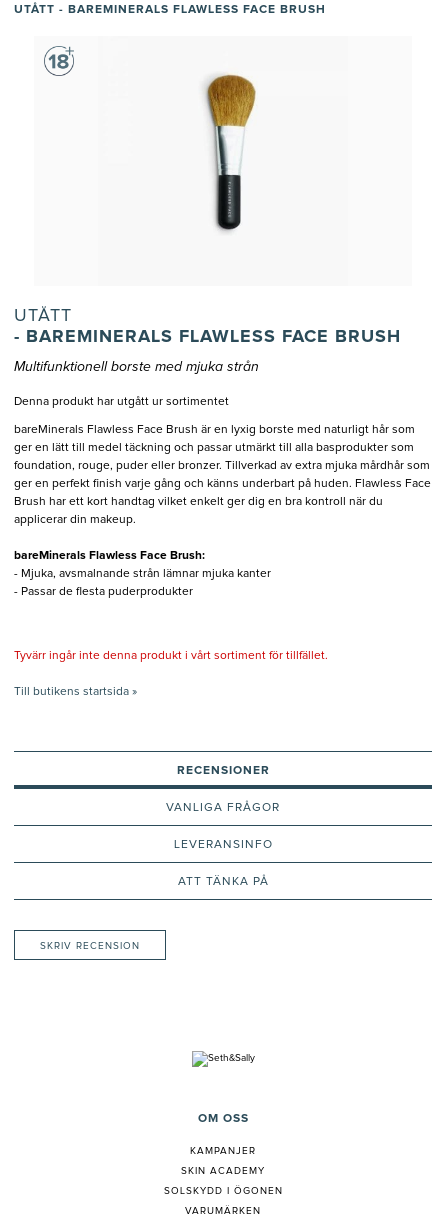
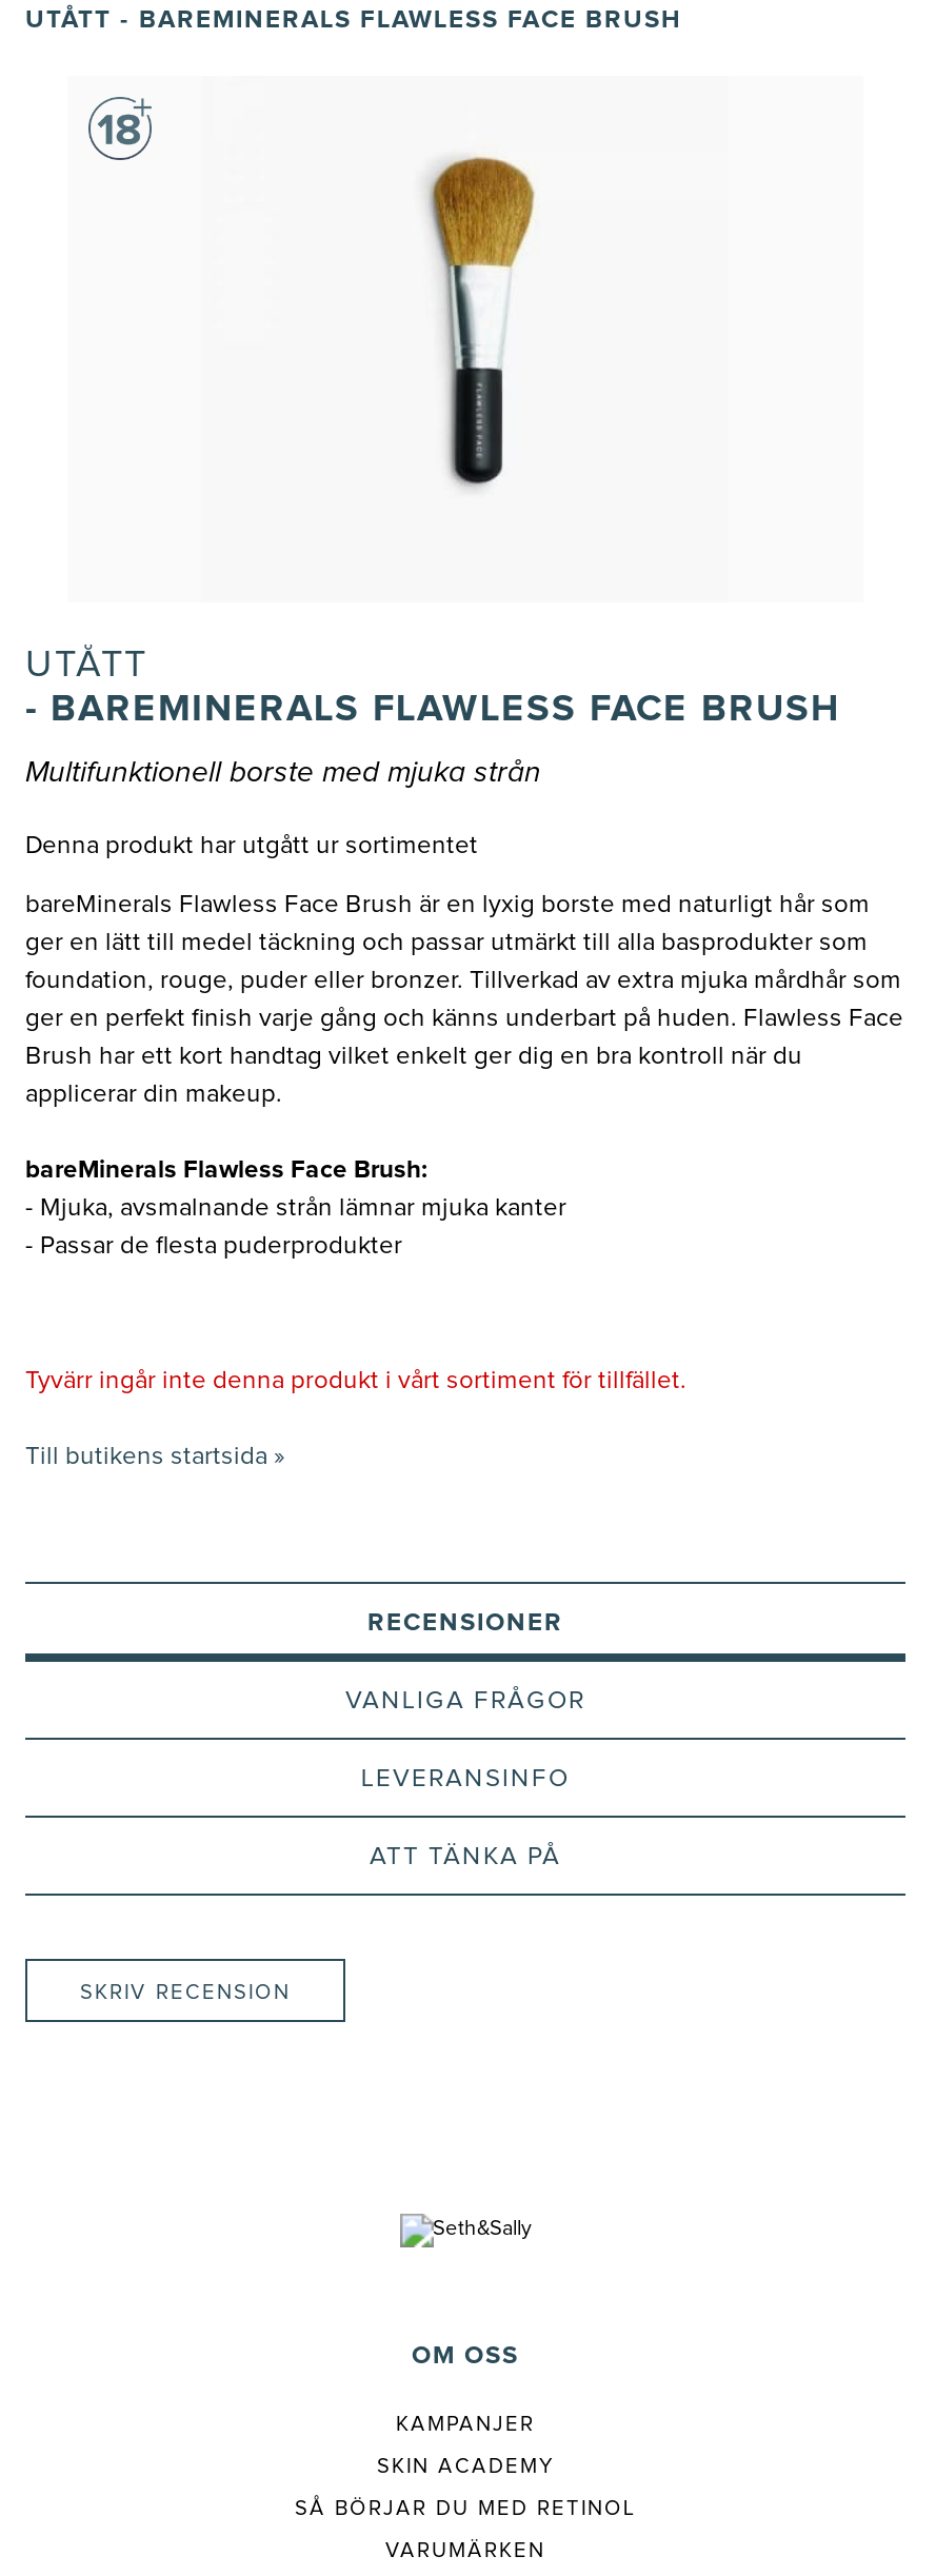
- SOLSKYDD I ÖGONEN
+ SÅ BÖRJAR DU MED RETINOL
